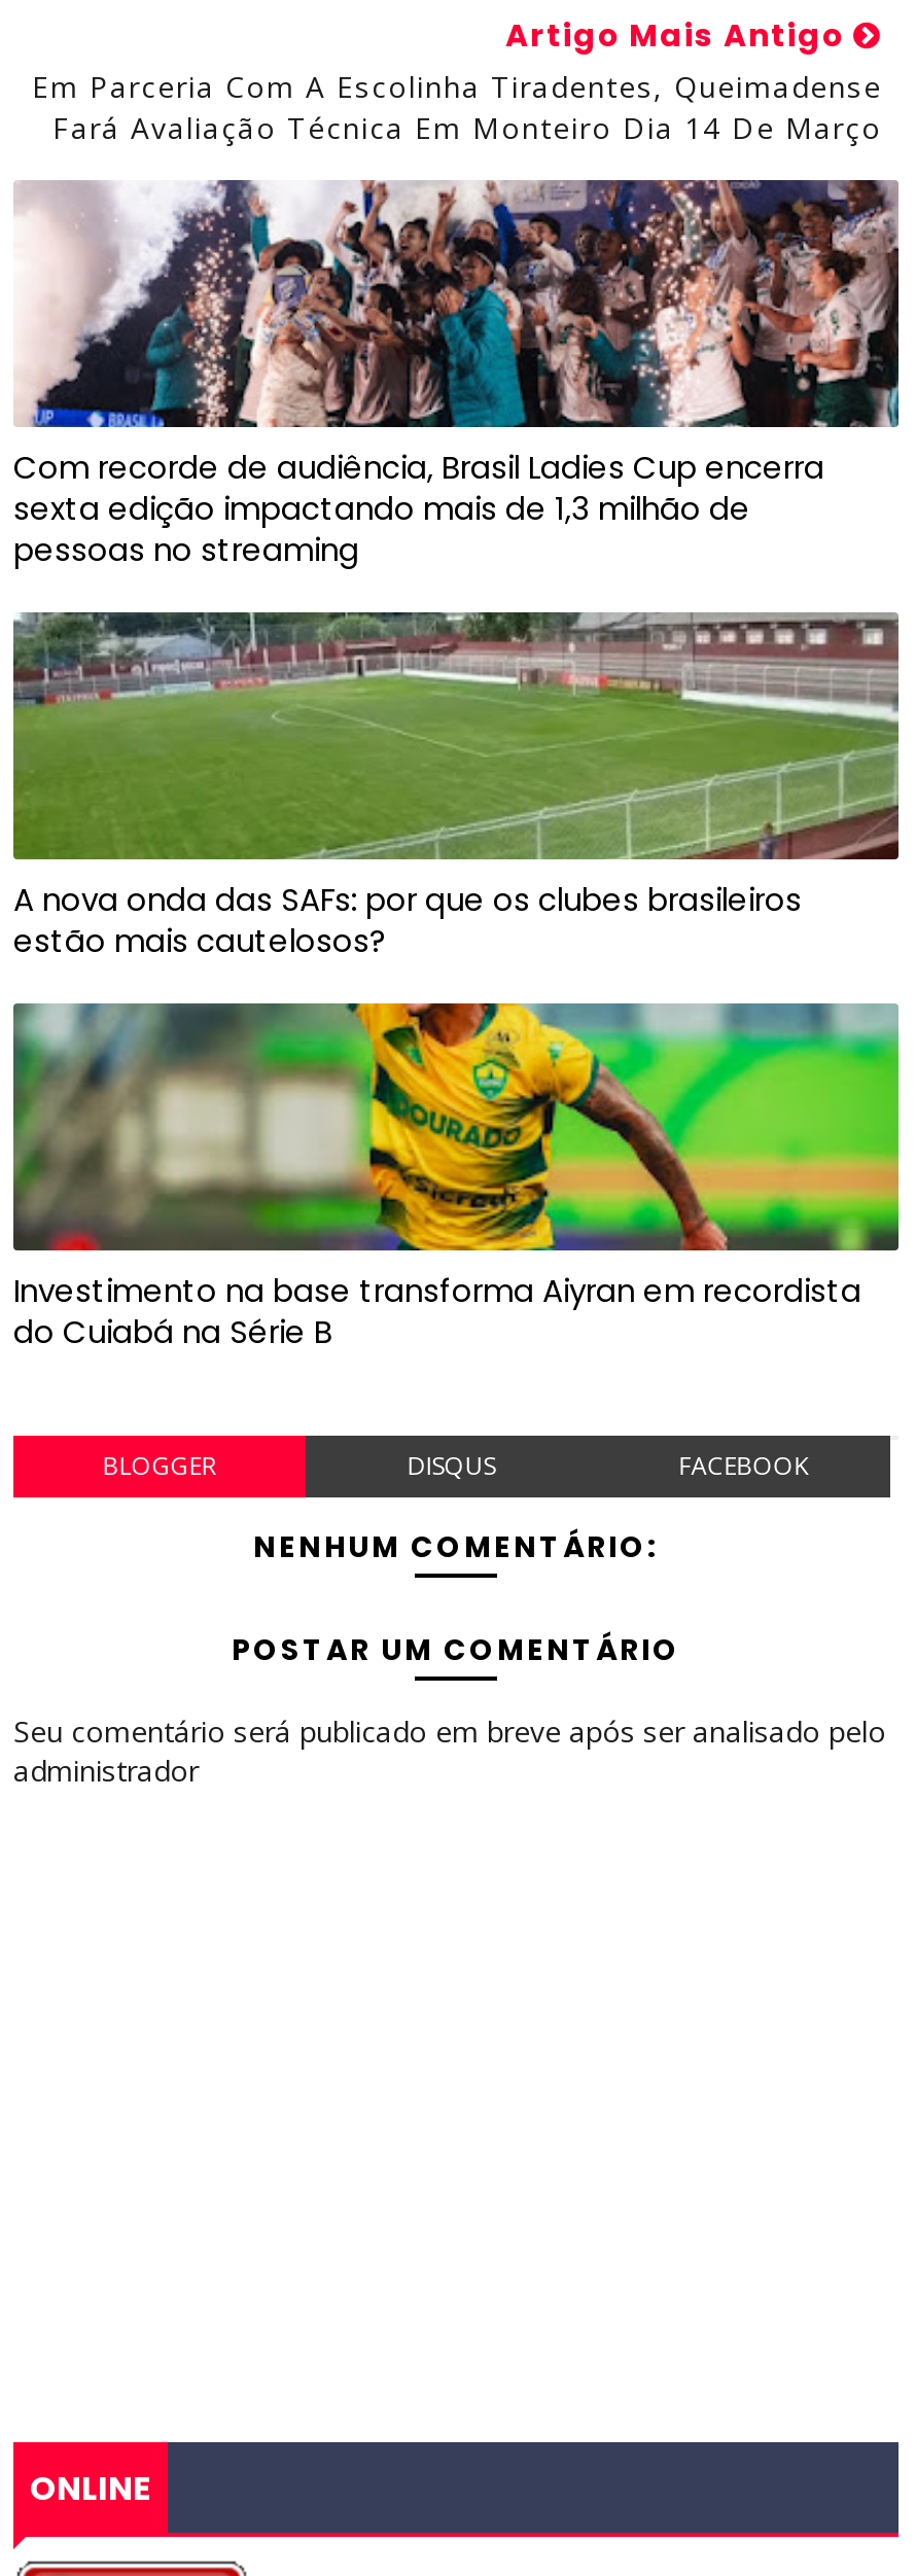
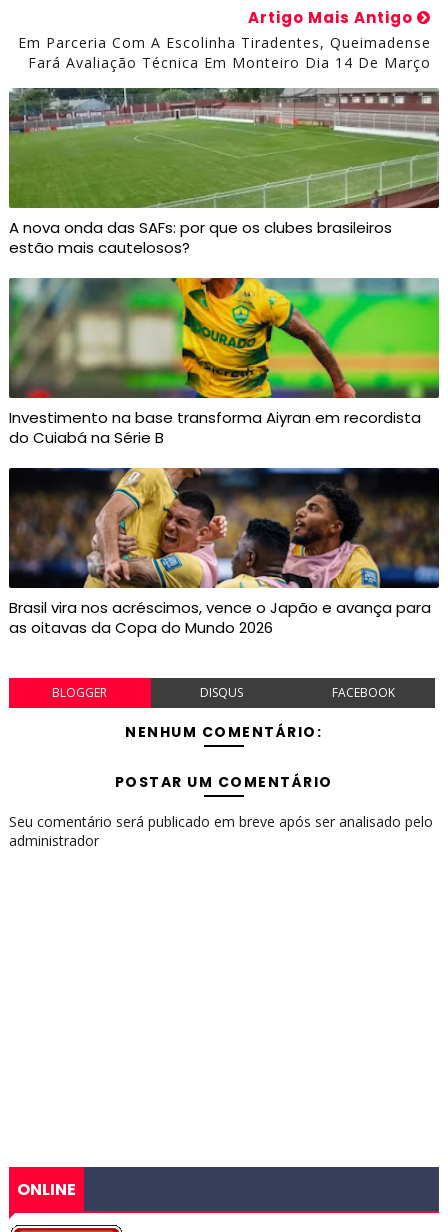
- [image]
- Com recorde de audiência, Brasil Ladies Cup encerra
- sexta edição impactando mais de 1,3 milhão de
- pessoas no streaming

moved up: [image] | A nova onda das SAFs: por que os clubes brasileiros | estão mais cautelosos? | Investimento na base transforma Aiyran em recordista | do Cuiabá na Série B

+ [image]
+ Brasil vira nos acréscimos, vence o Japão e avança para
+ as oitavas da Copa do Mundo 2026
